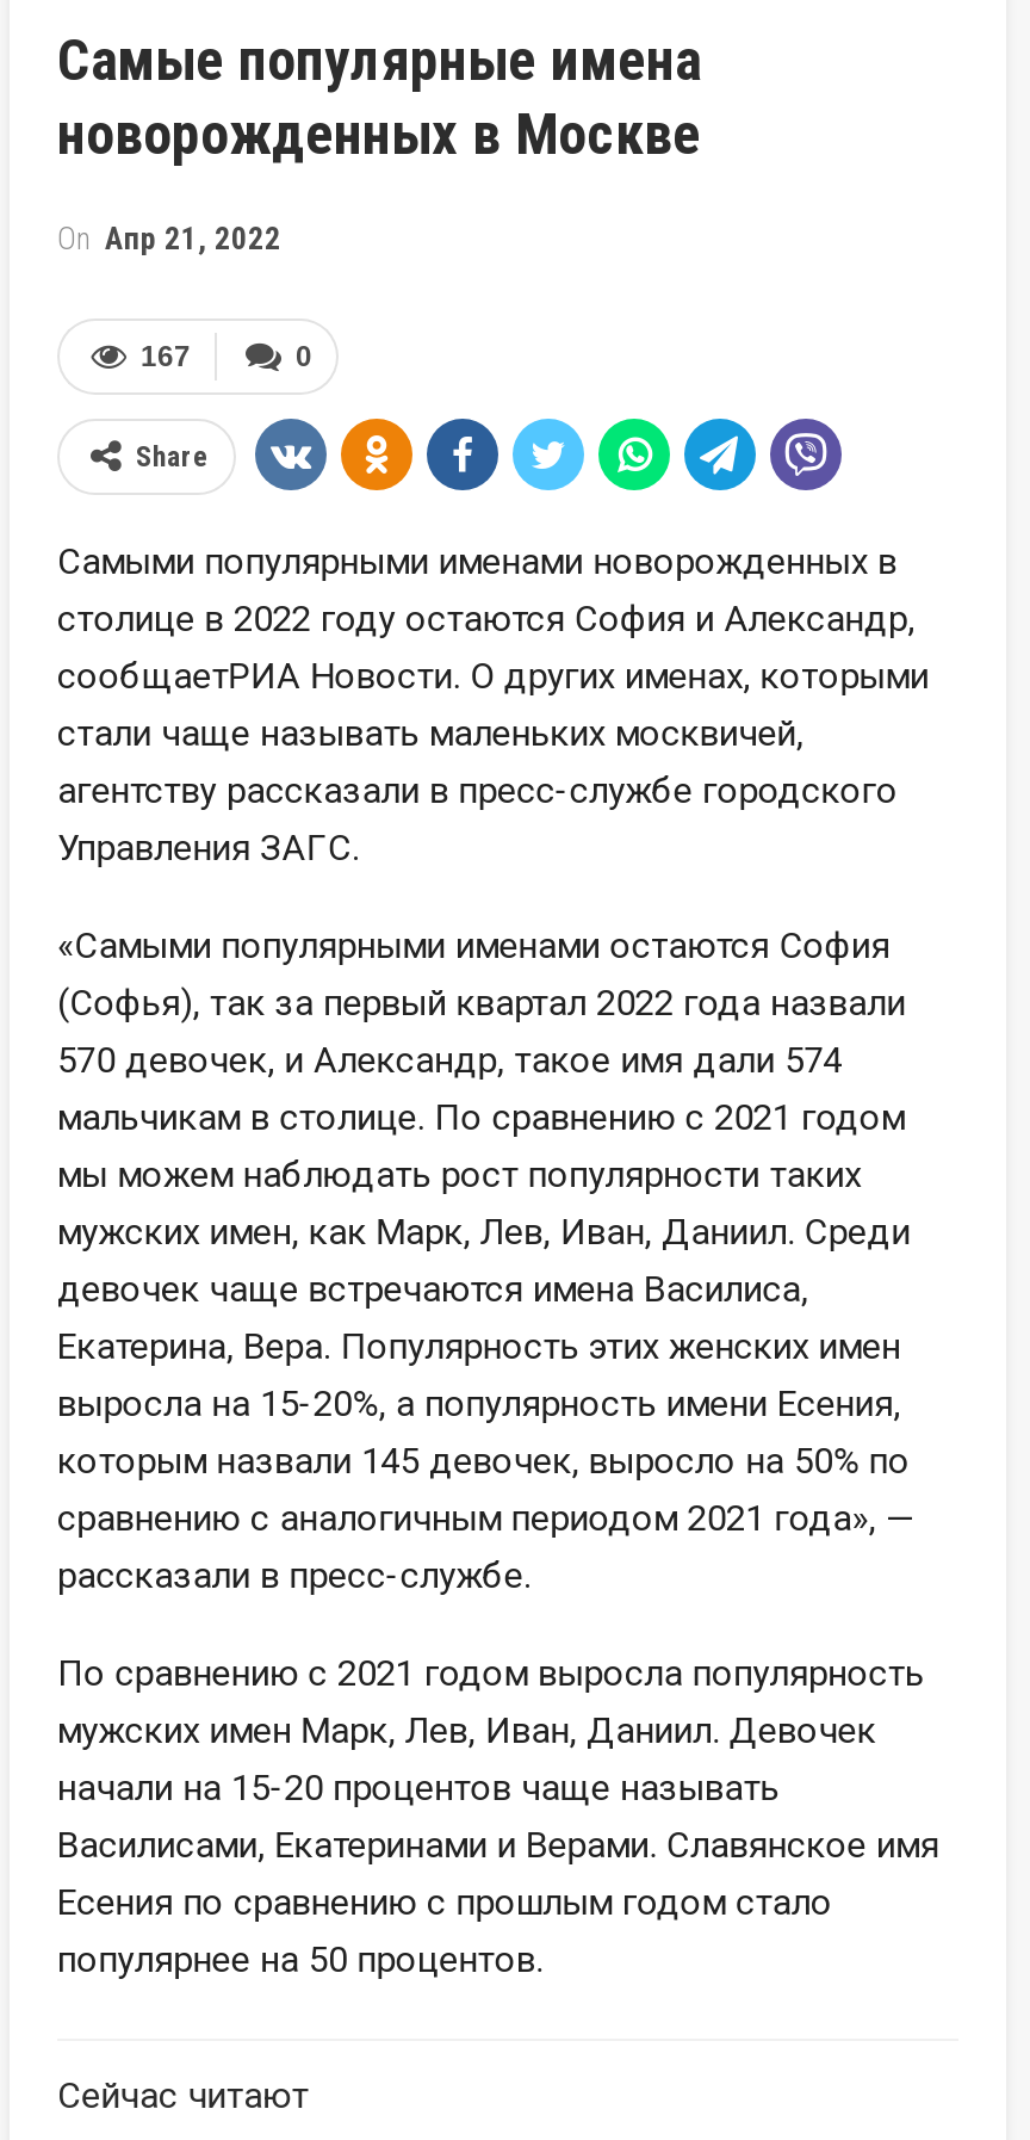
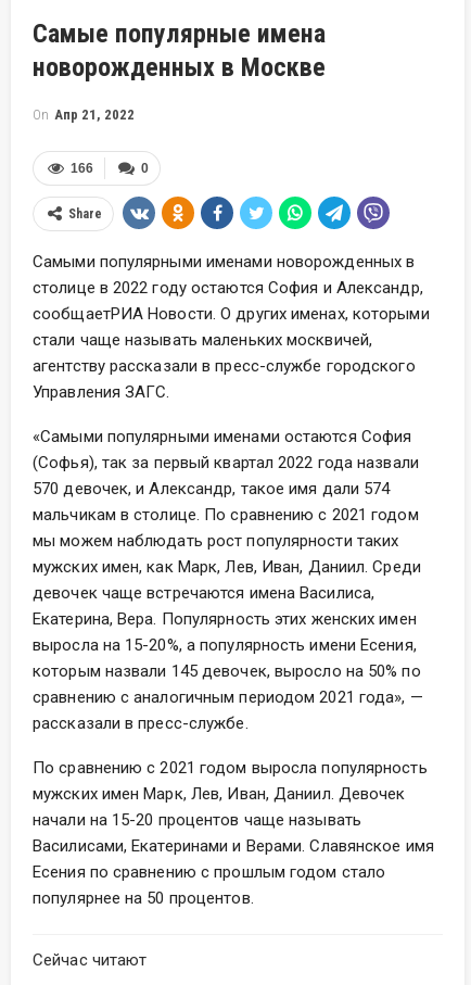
- 167
+ 166
